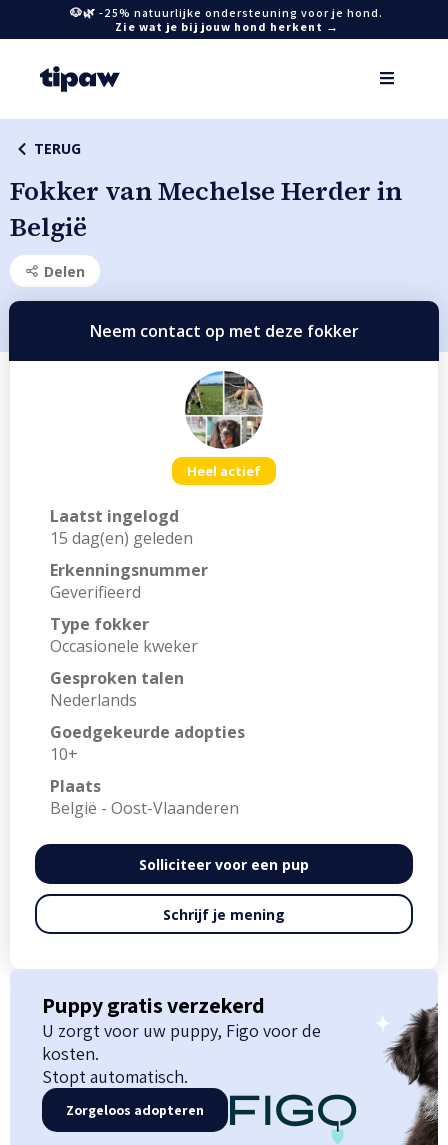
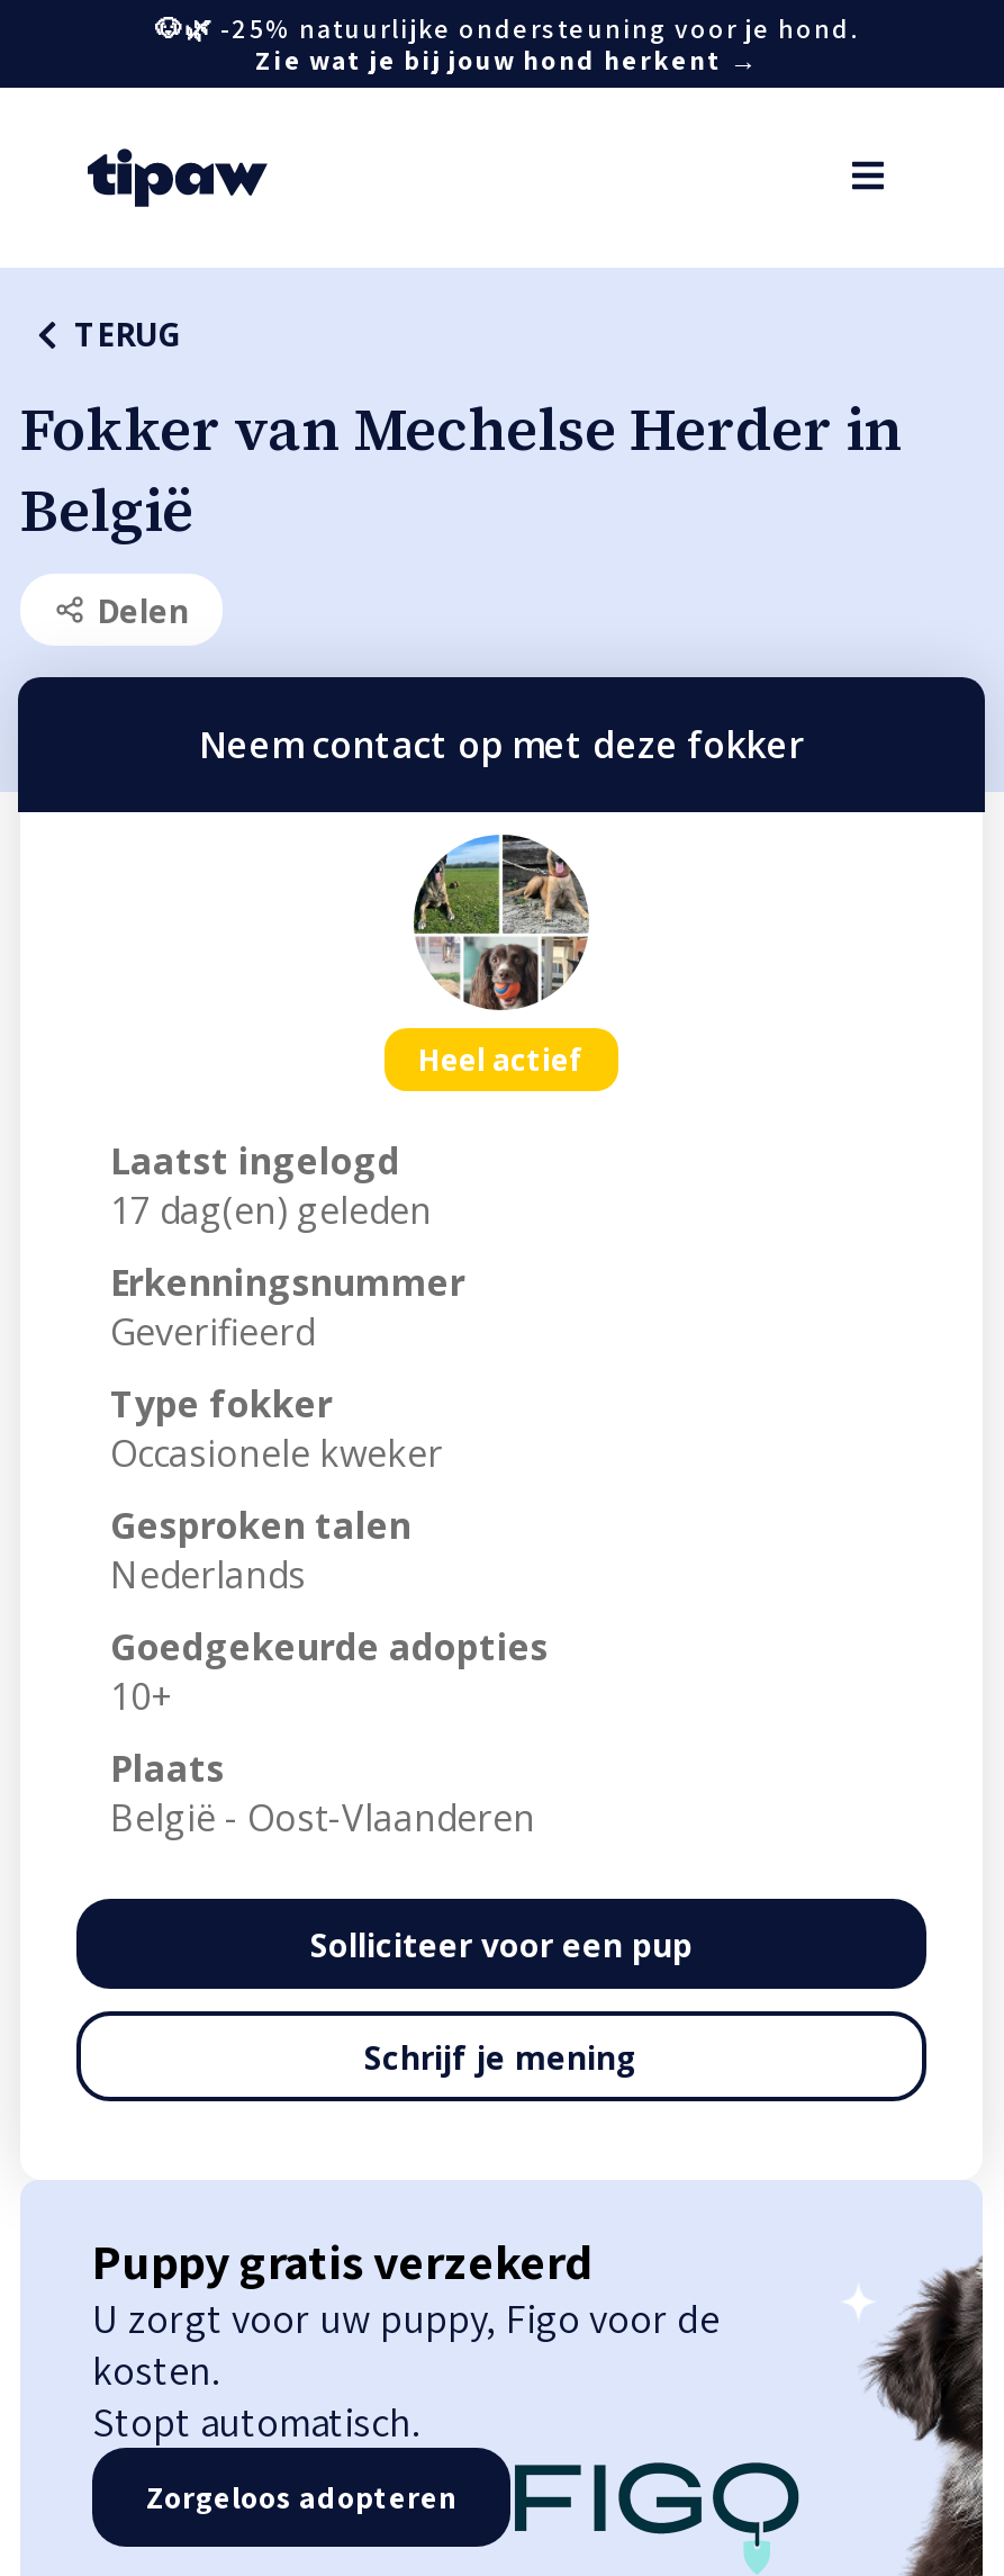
- 15 dag(en) geleden
+ 17 dag(en) geleden
